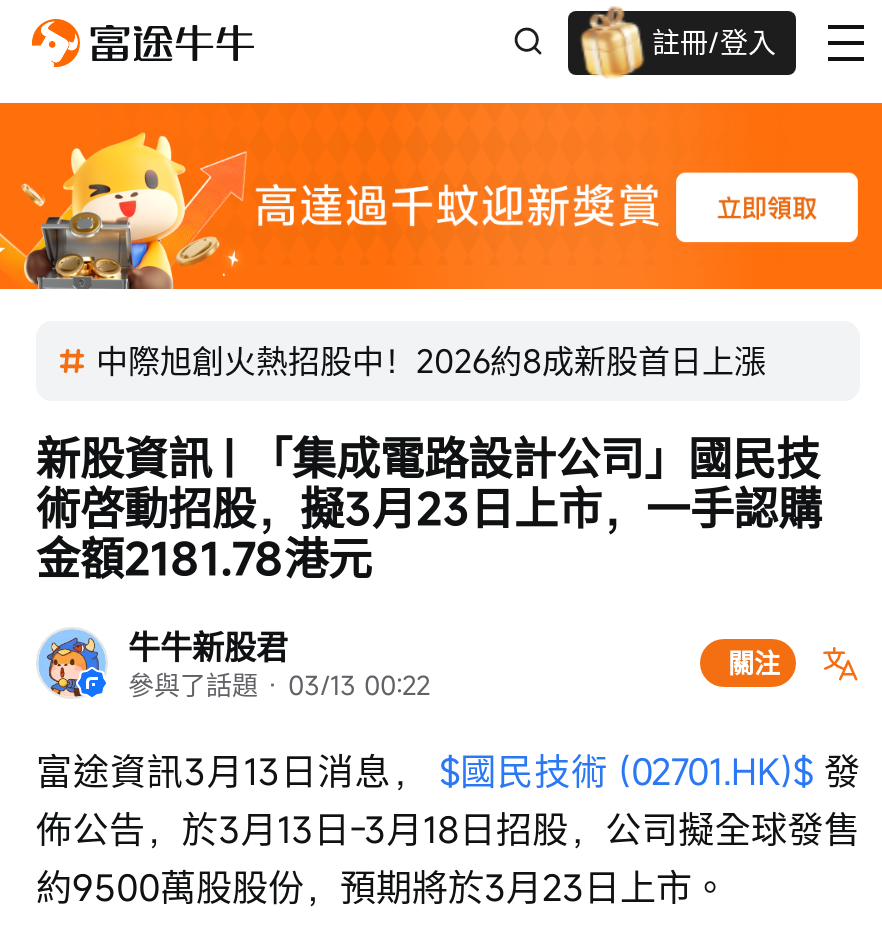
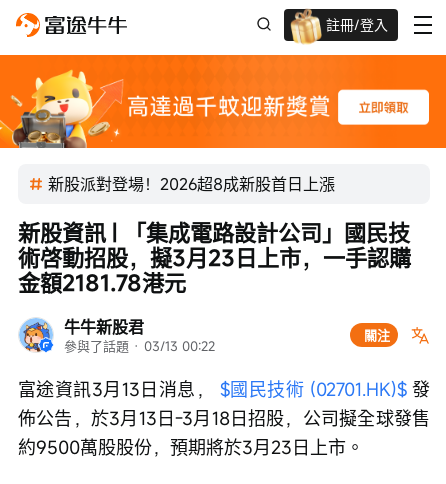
- 中際旭創火熱招股中！2026約8成新股首日上漲
+ 新股派對登場！2026超8成新股首日上漲
